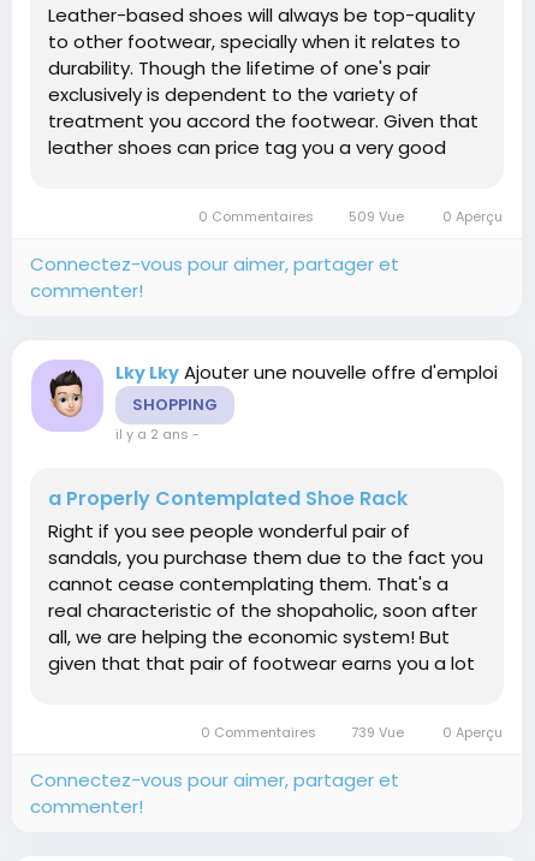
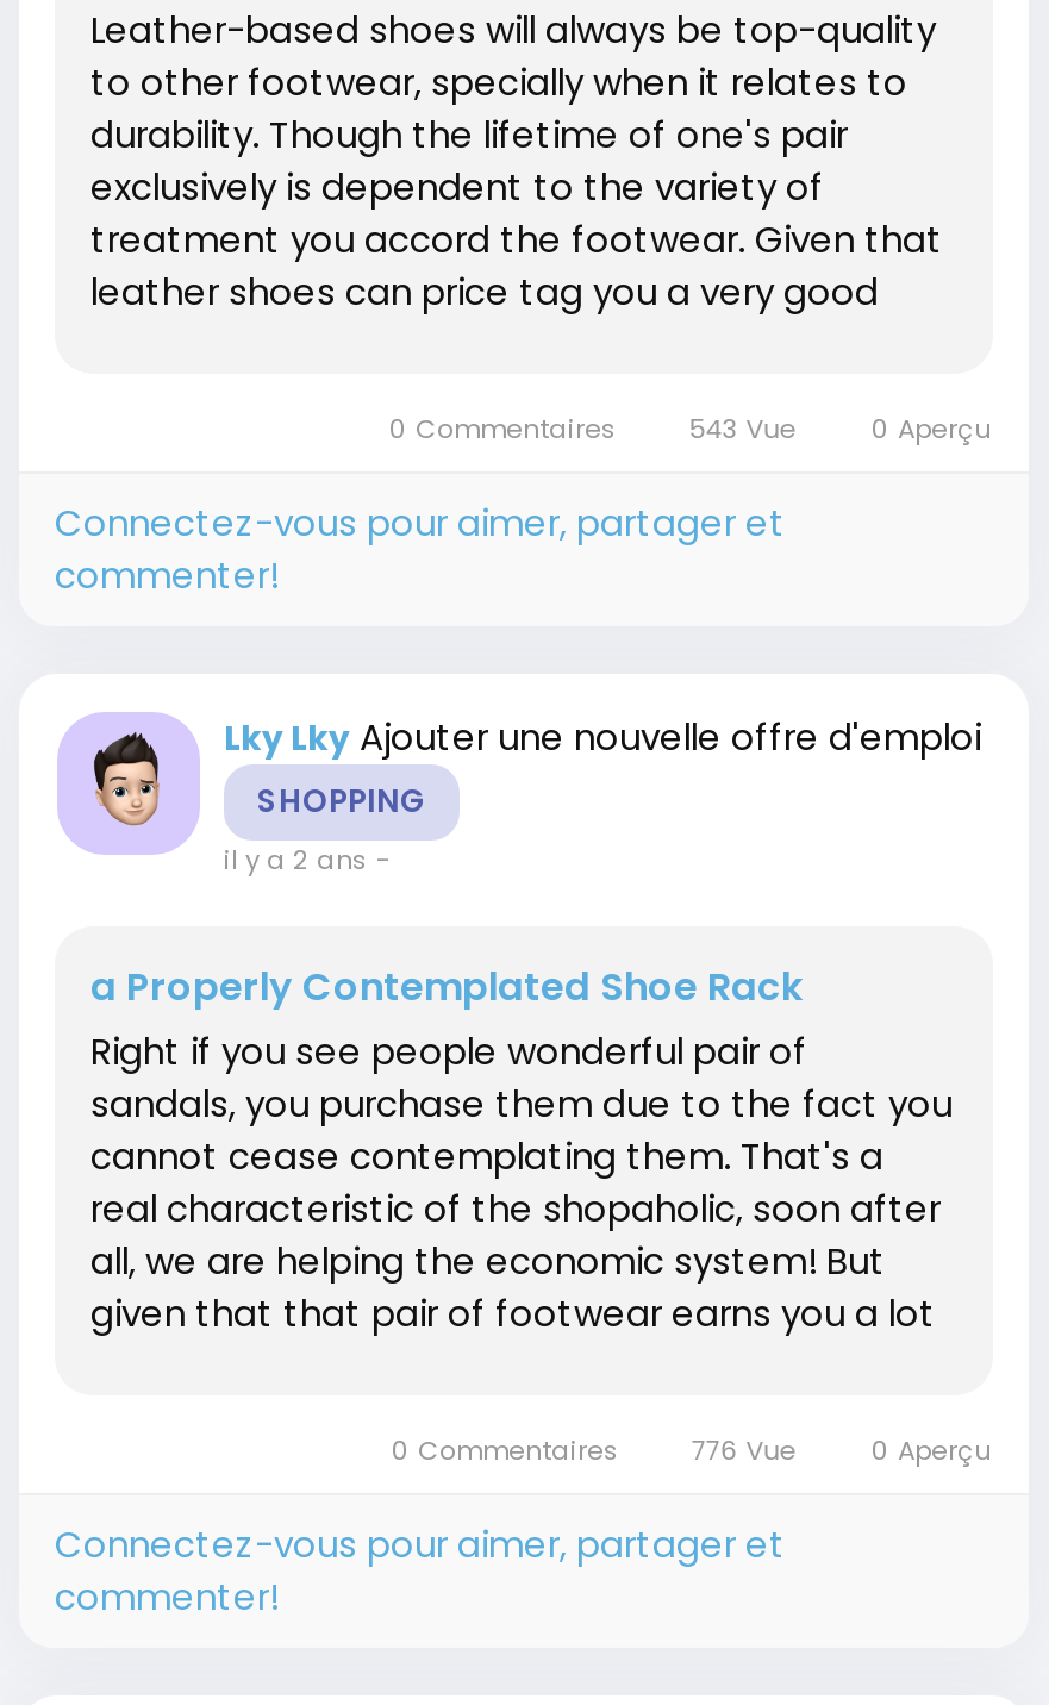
- 509 Vue
+ 543 Vue

- 739 Vue
+ 776 Vue
